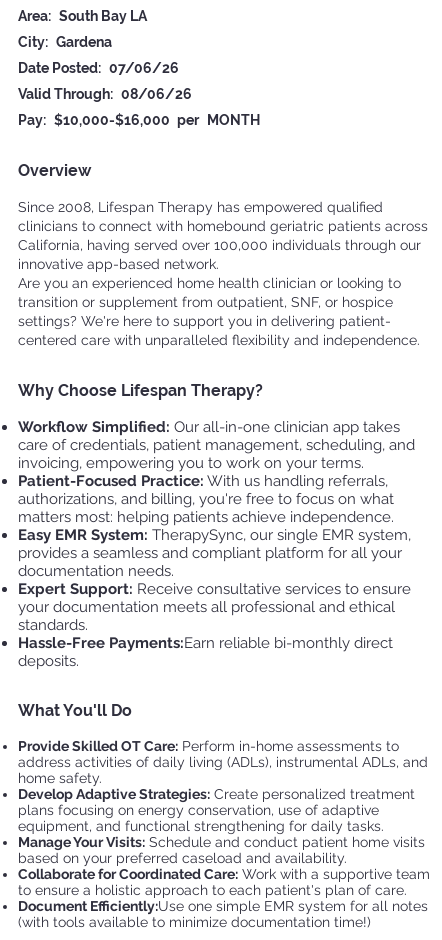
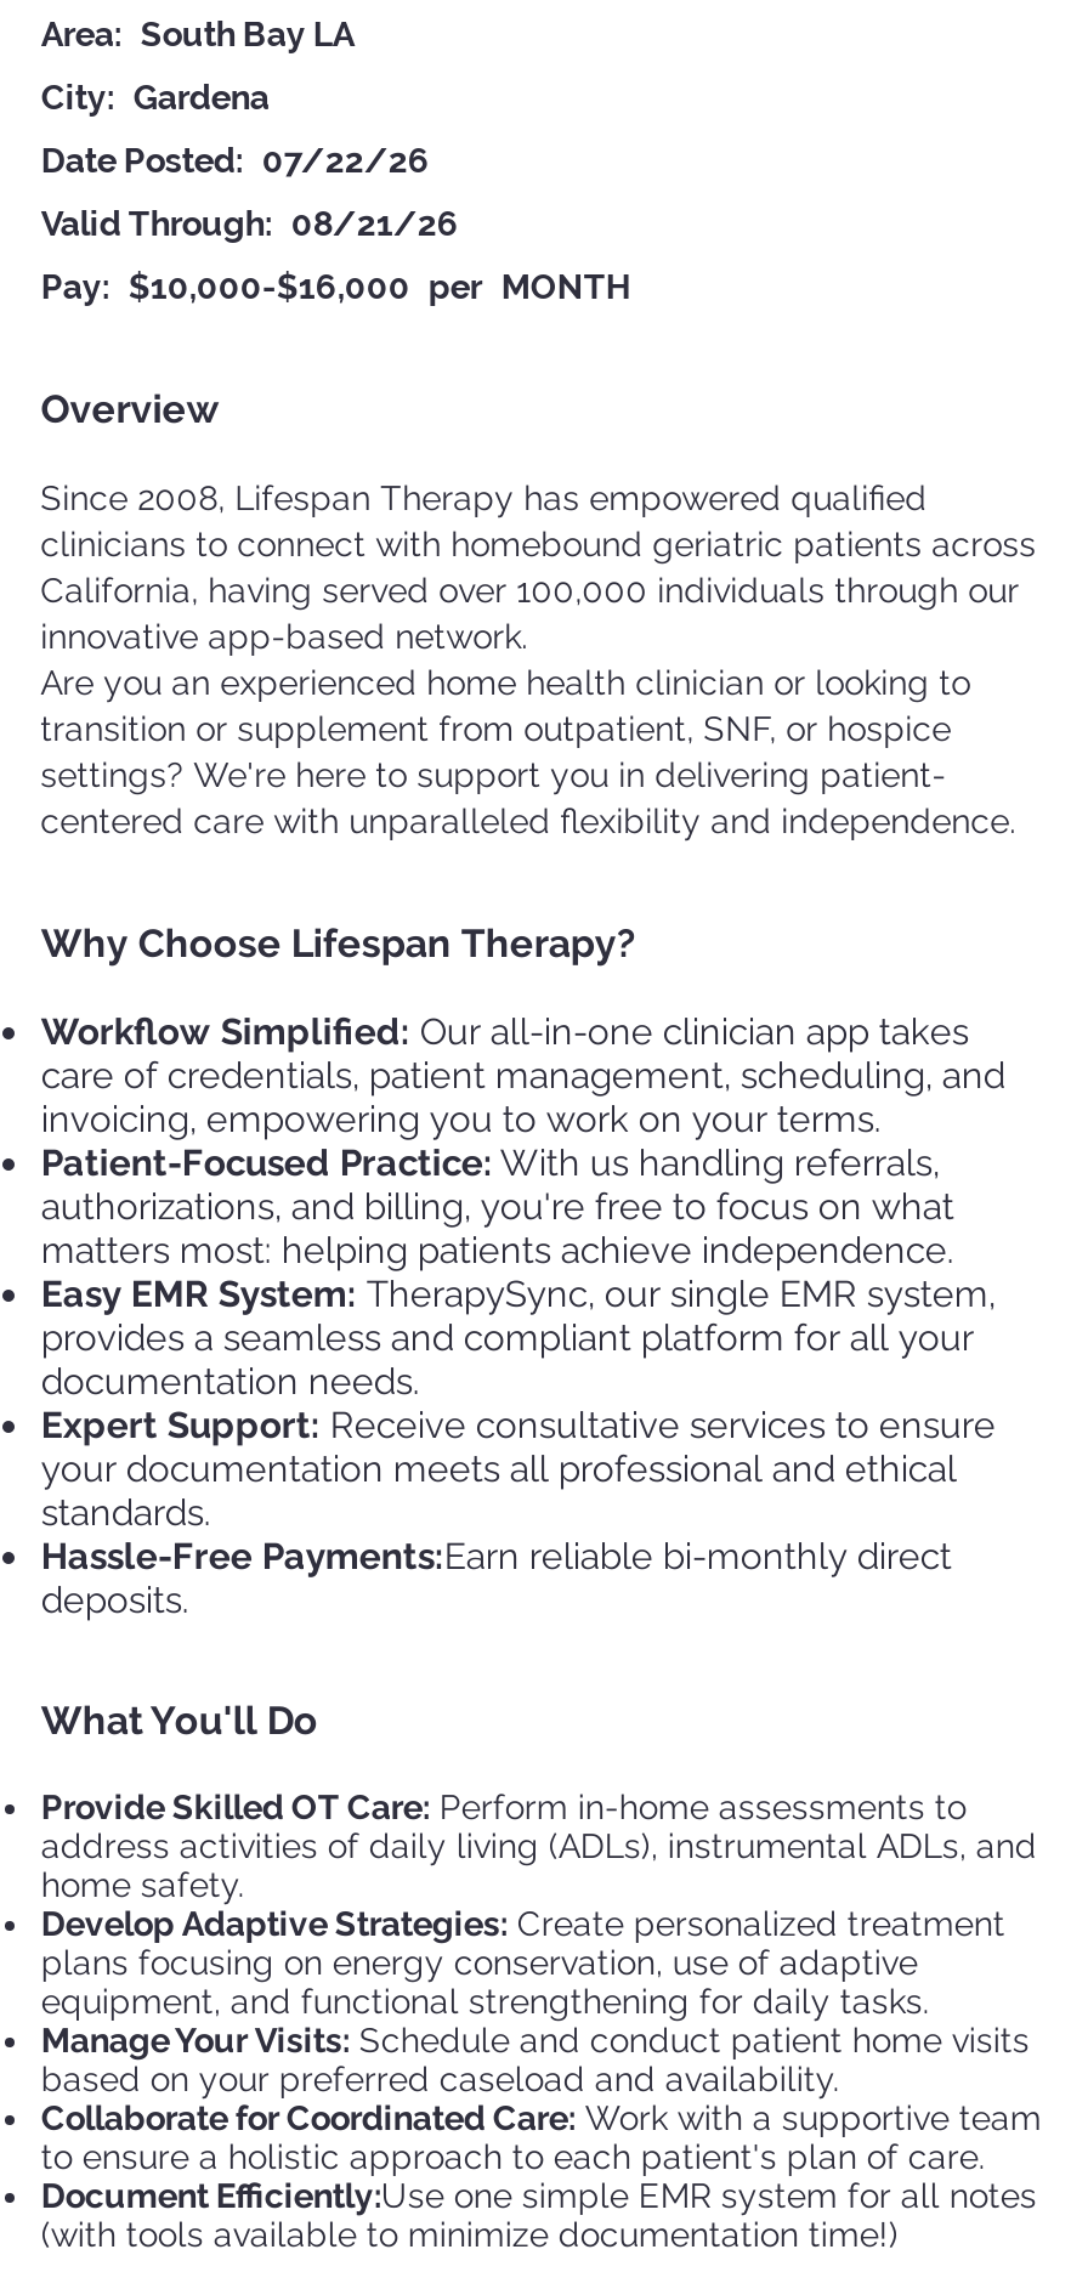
- Date Posted: 07/06/26
+ Date Posted: 07/22/26

- Valid Through: 08/06/26
+ Valid Through: 08/21/26
